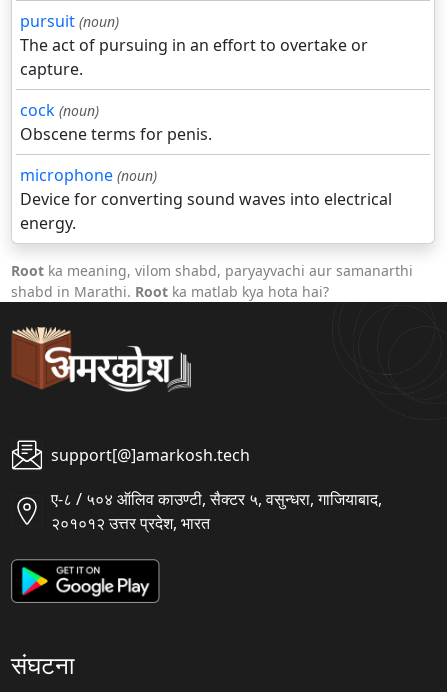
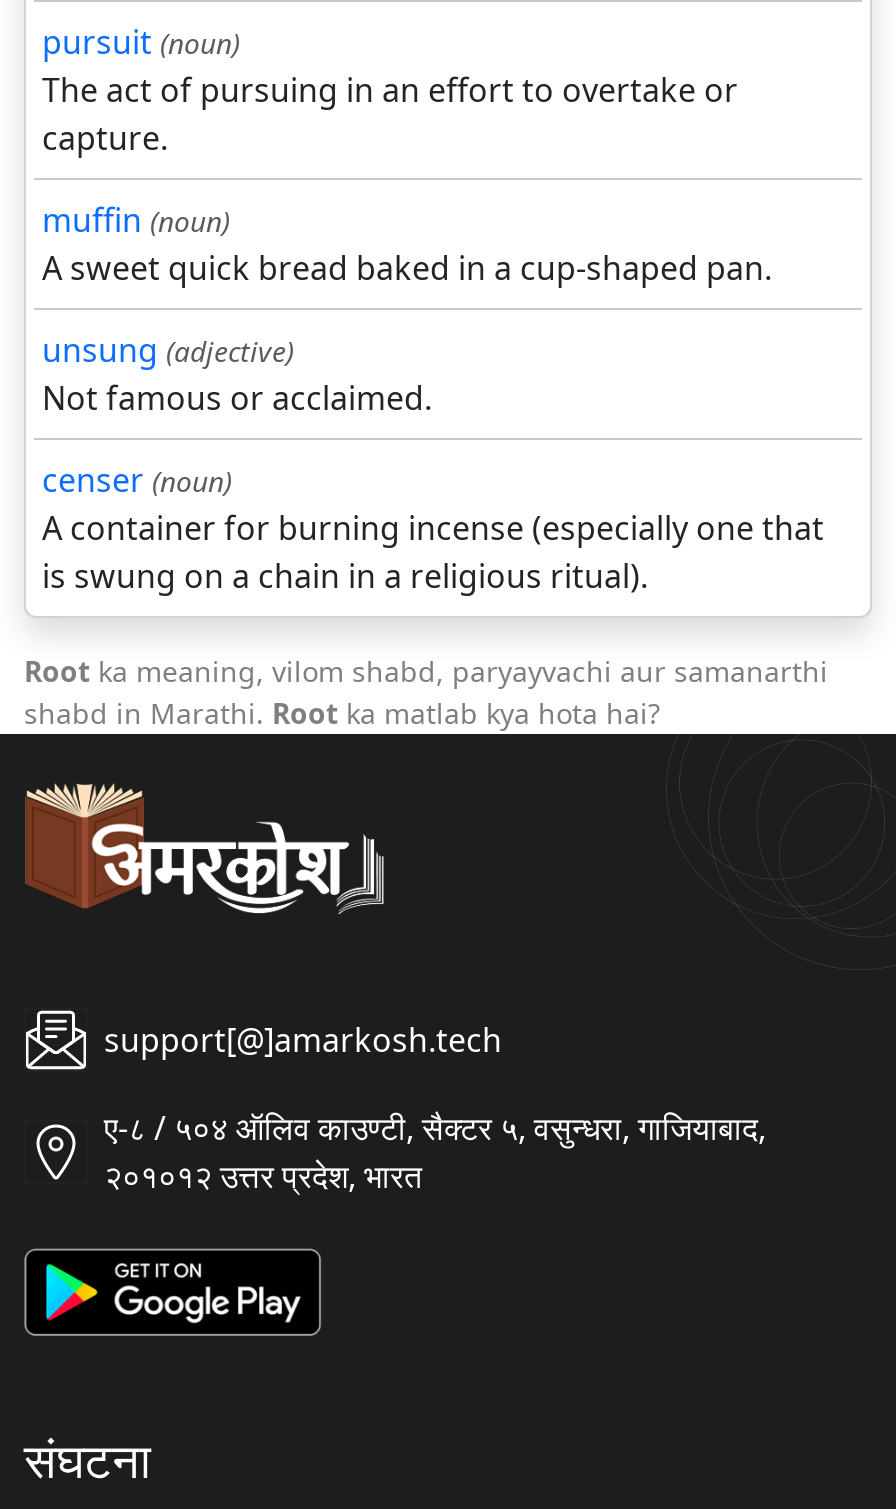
- cock (noun)
- Obscene terms for penis.
- microphone (noun)
- Device for converting sound waves into electrical
- energy.
+ muffin (noun)
+ A sweet quick bread baked in a cup-shaped pan.
+ unsung (adjective)
+ Not famous or acclaimed.
+ censer (noun)
+ A container for burning incense (especially one that
+ is swung on a chain in a religious ritual).
